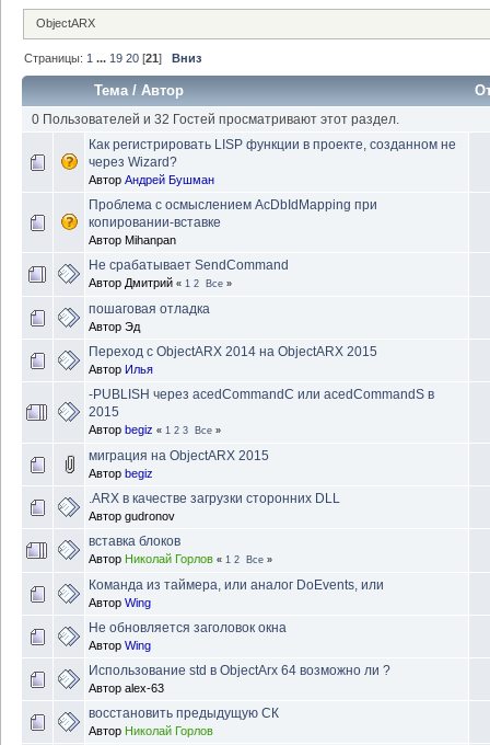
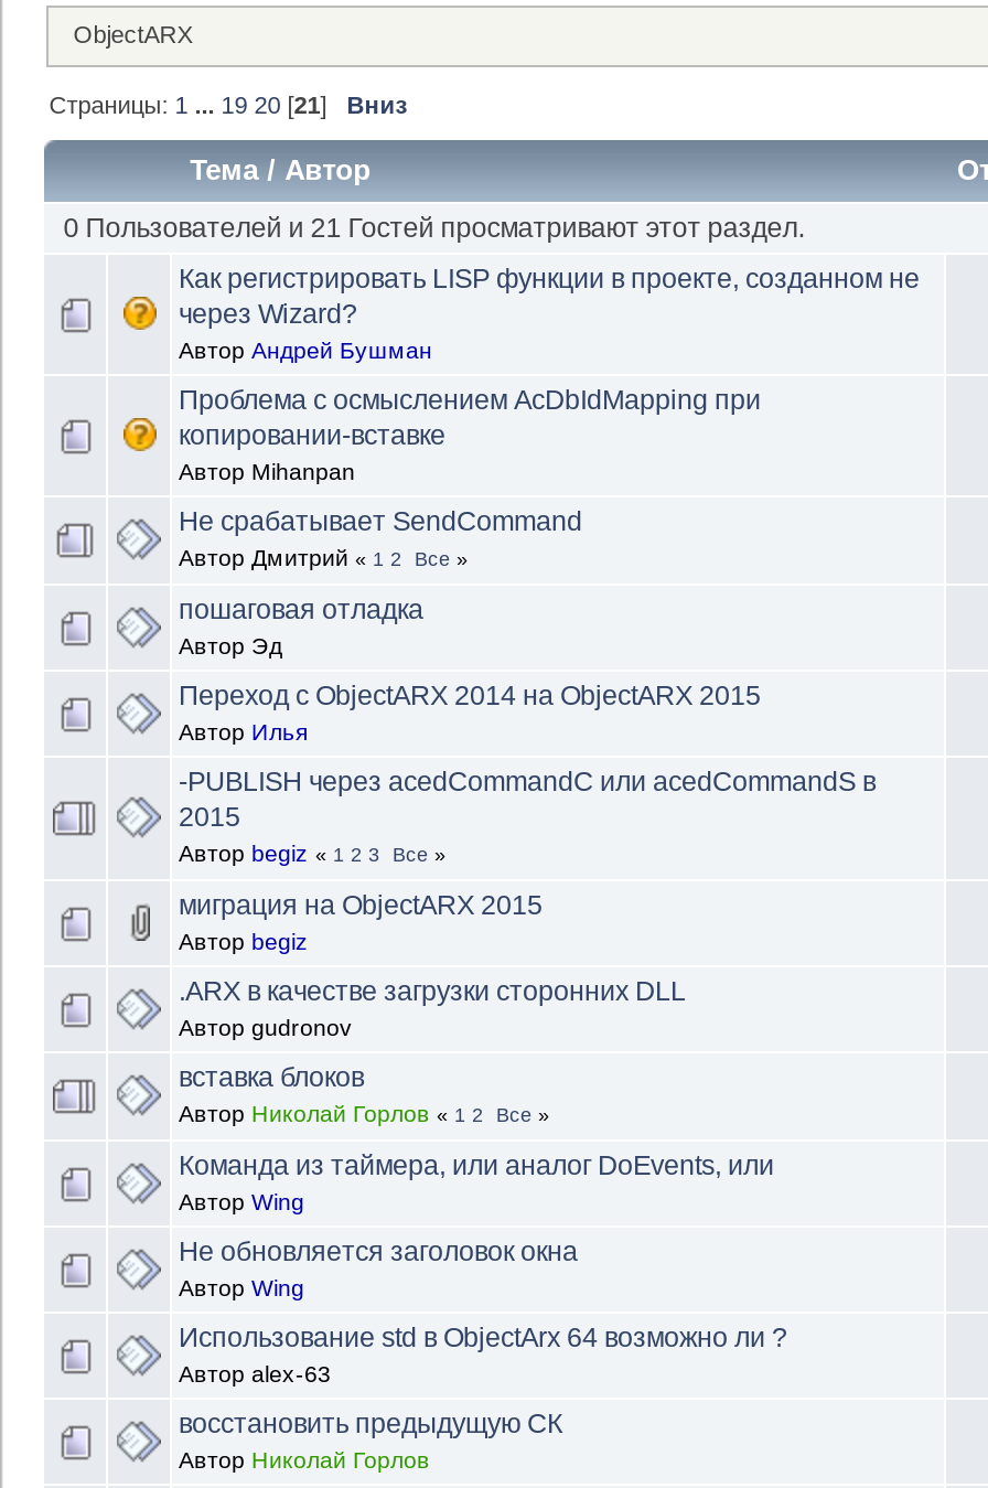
- 0 Пользователей и 32 Гостей просматривают этот раздел.
+ 0 Пользователей и 21 Гостей просматривают этот раздел.
